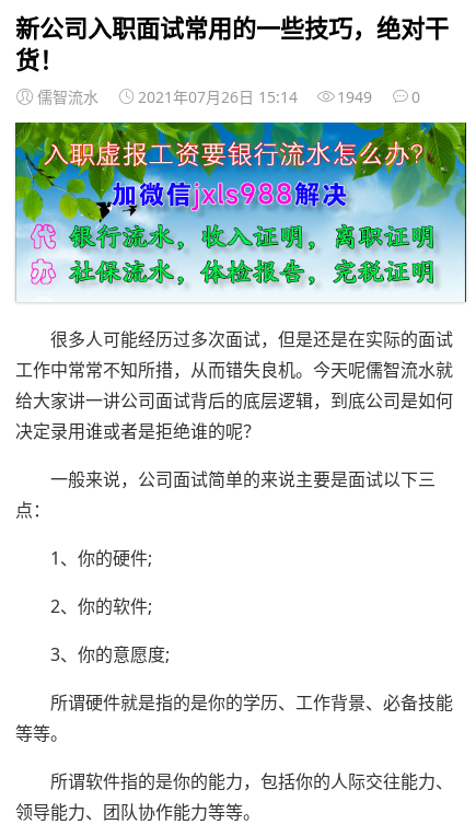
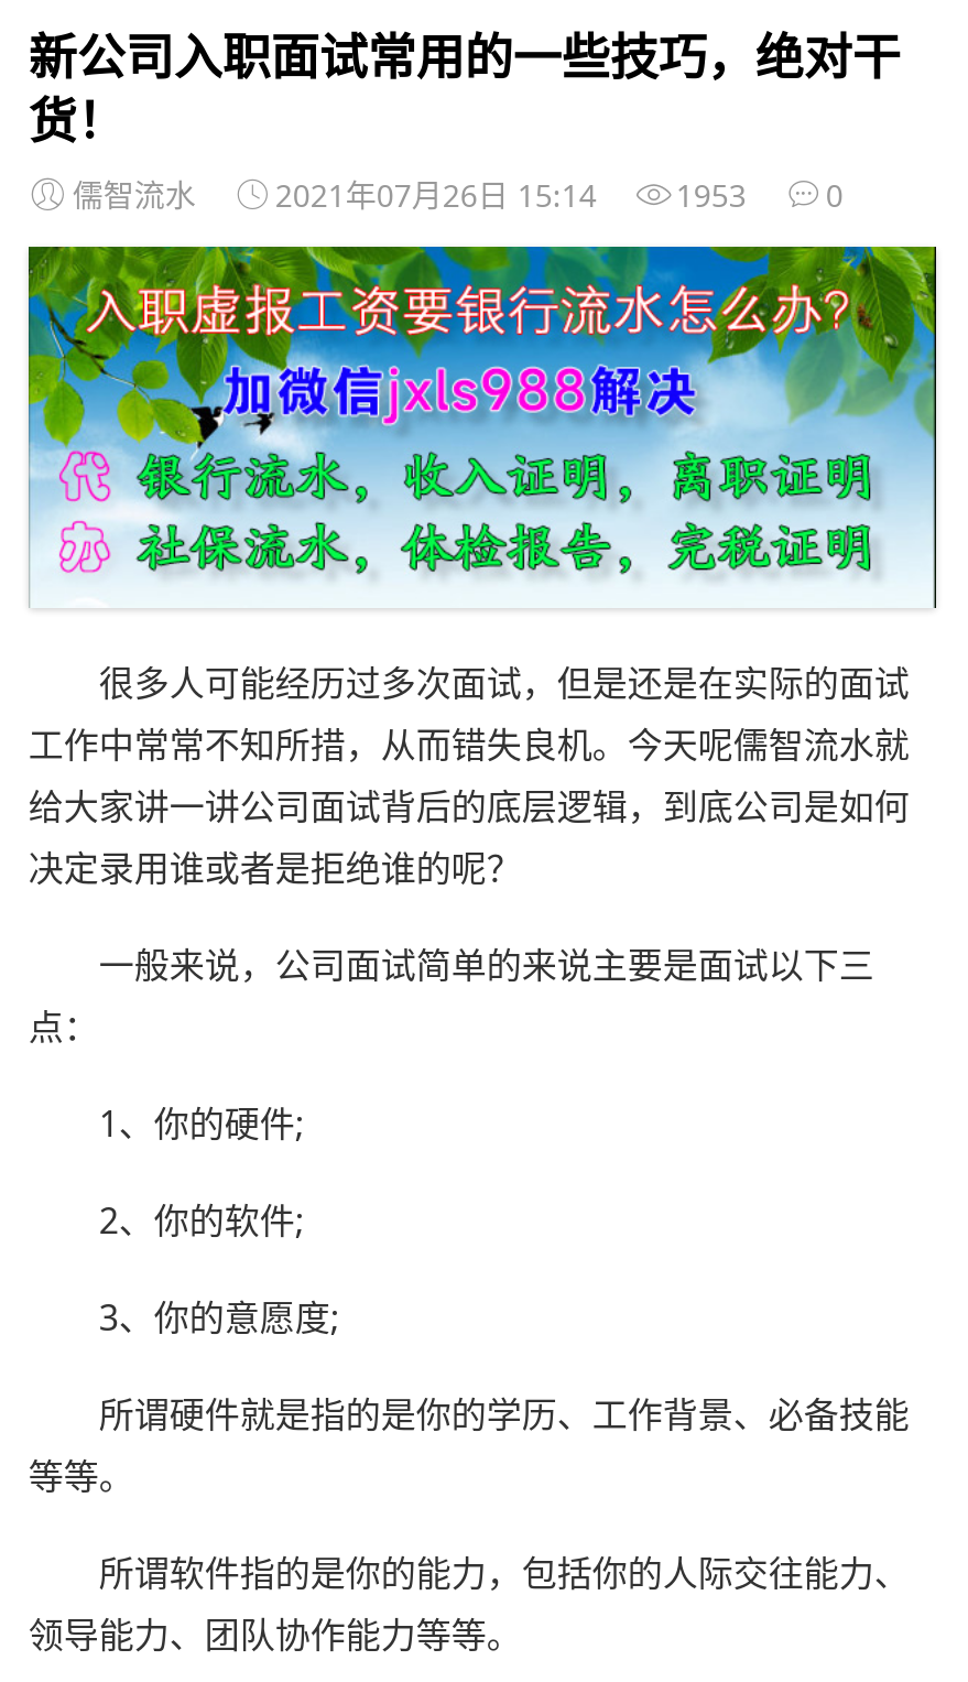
- 儒智流水 2021年07月26日 15:14 1949 0
+ 儒智流水 2021年07月26日 15:14 1953 0
